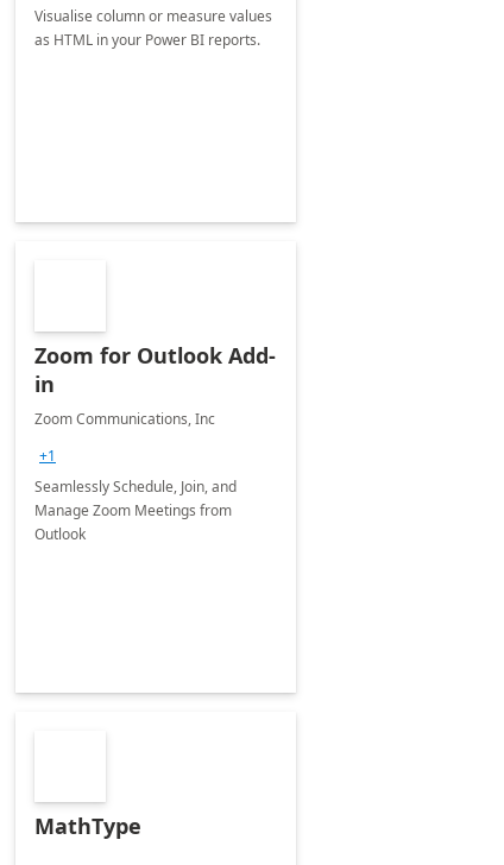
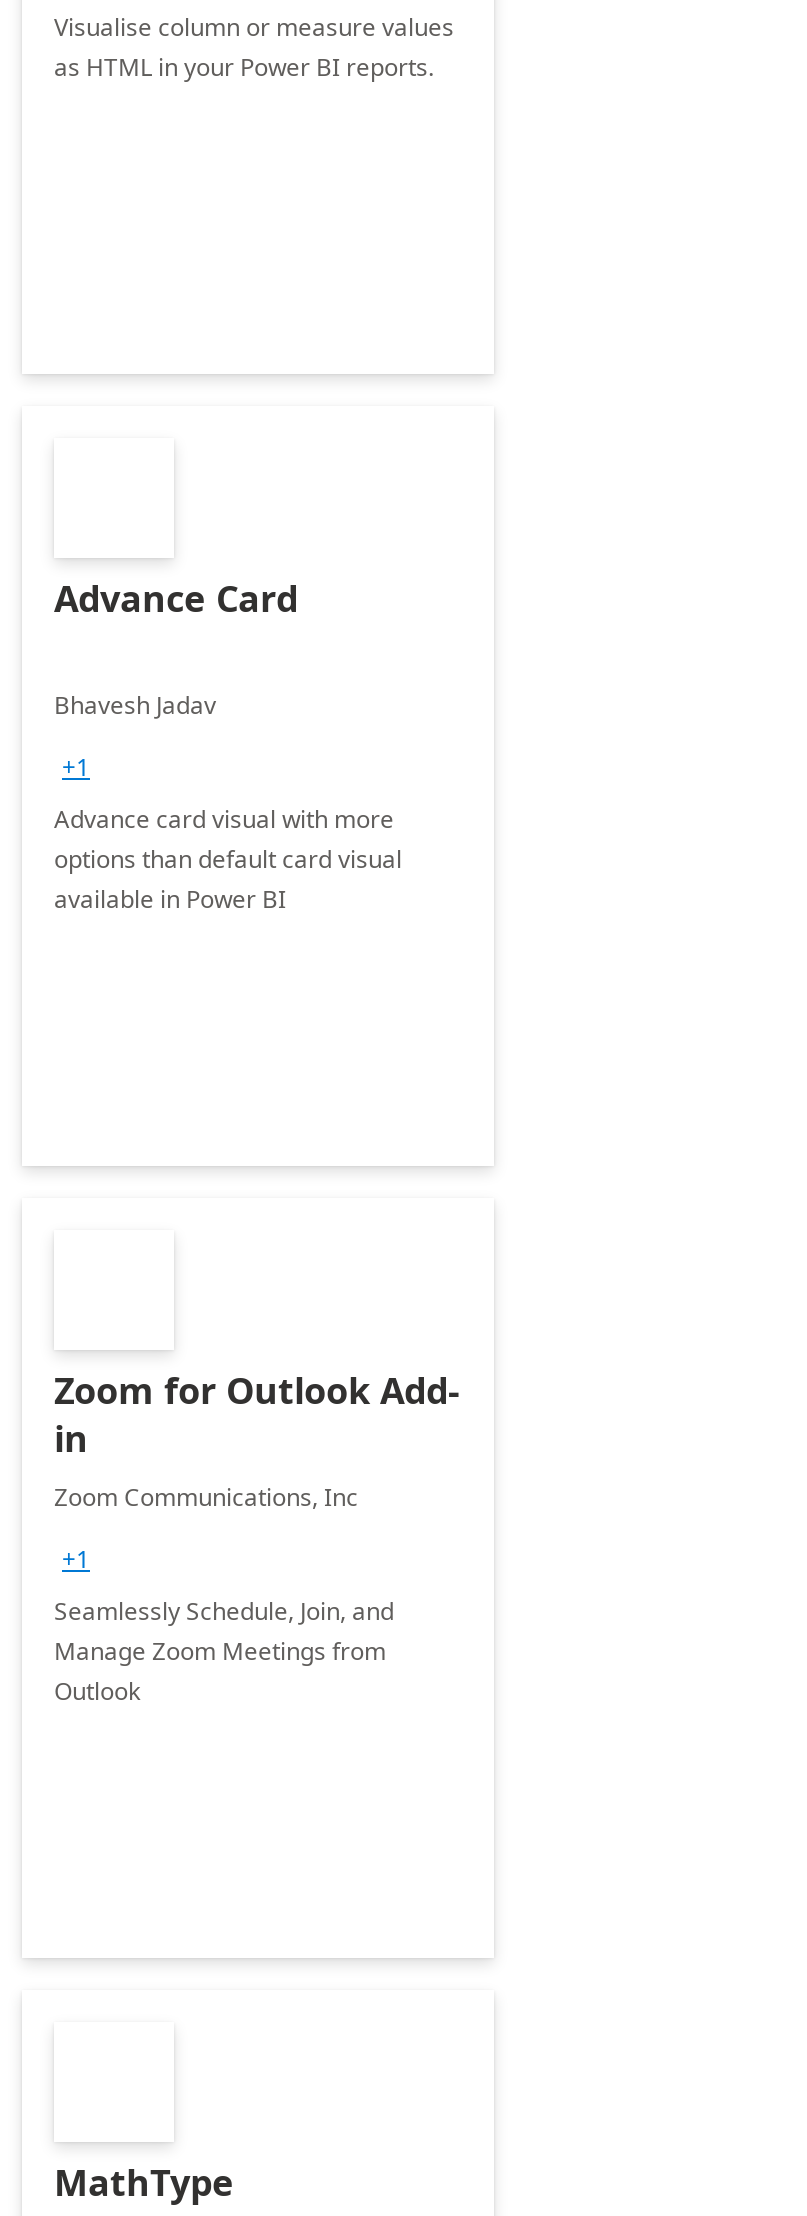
+ Advance Card
+ Bhavesh Jadav
+ +1
+ Advance card visual with more
+ options than default card visual
+ available in Power BI
